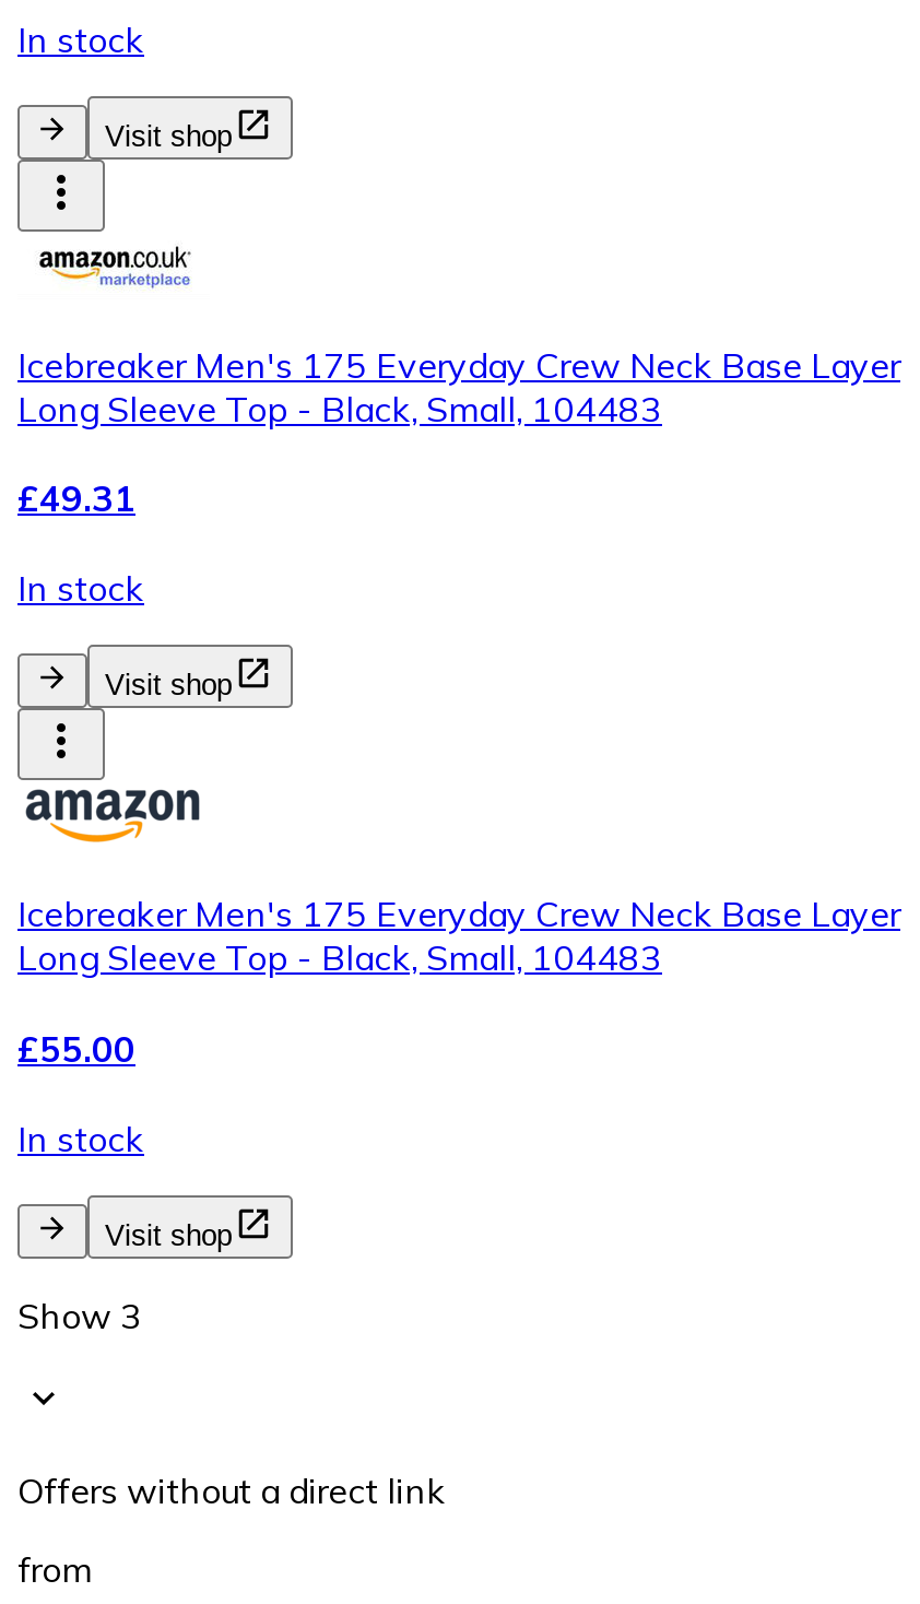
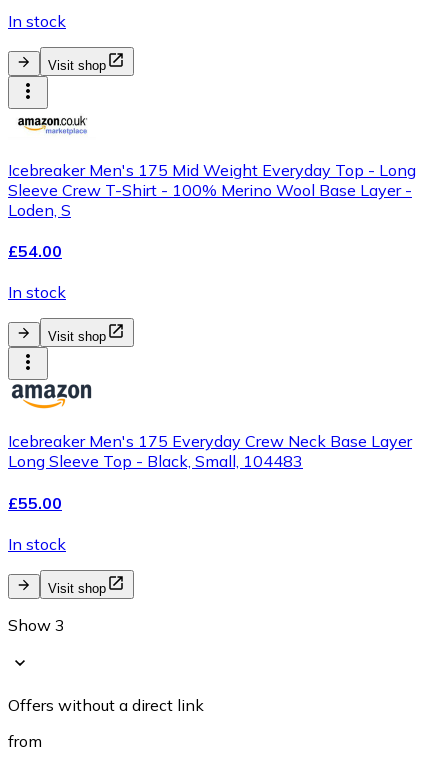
- Icebreaker Men's 175 Everyday Crew Neck Base Layer
- Long Sleeve Top - Black, Small, 104483
+ Icebreaker Men's 175 Mid Weight Everyday Top - Long
+ Sleeve Crew T-Shirt - 100% Merino Wool Base Layer -
+ Loden, S

- £49.31
+ £54.00
